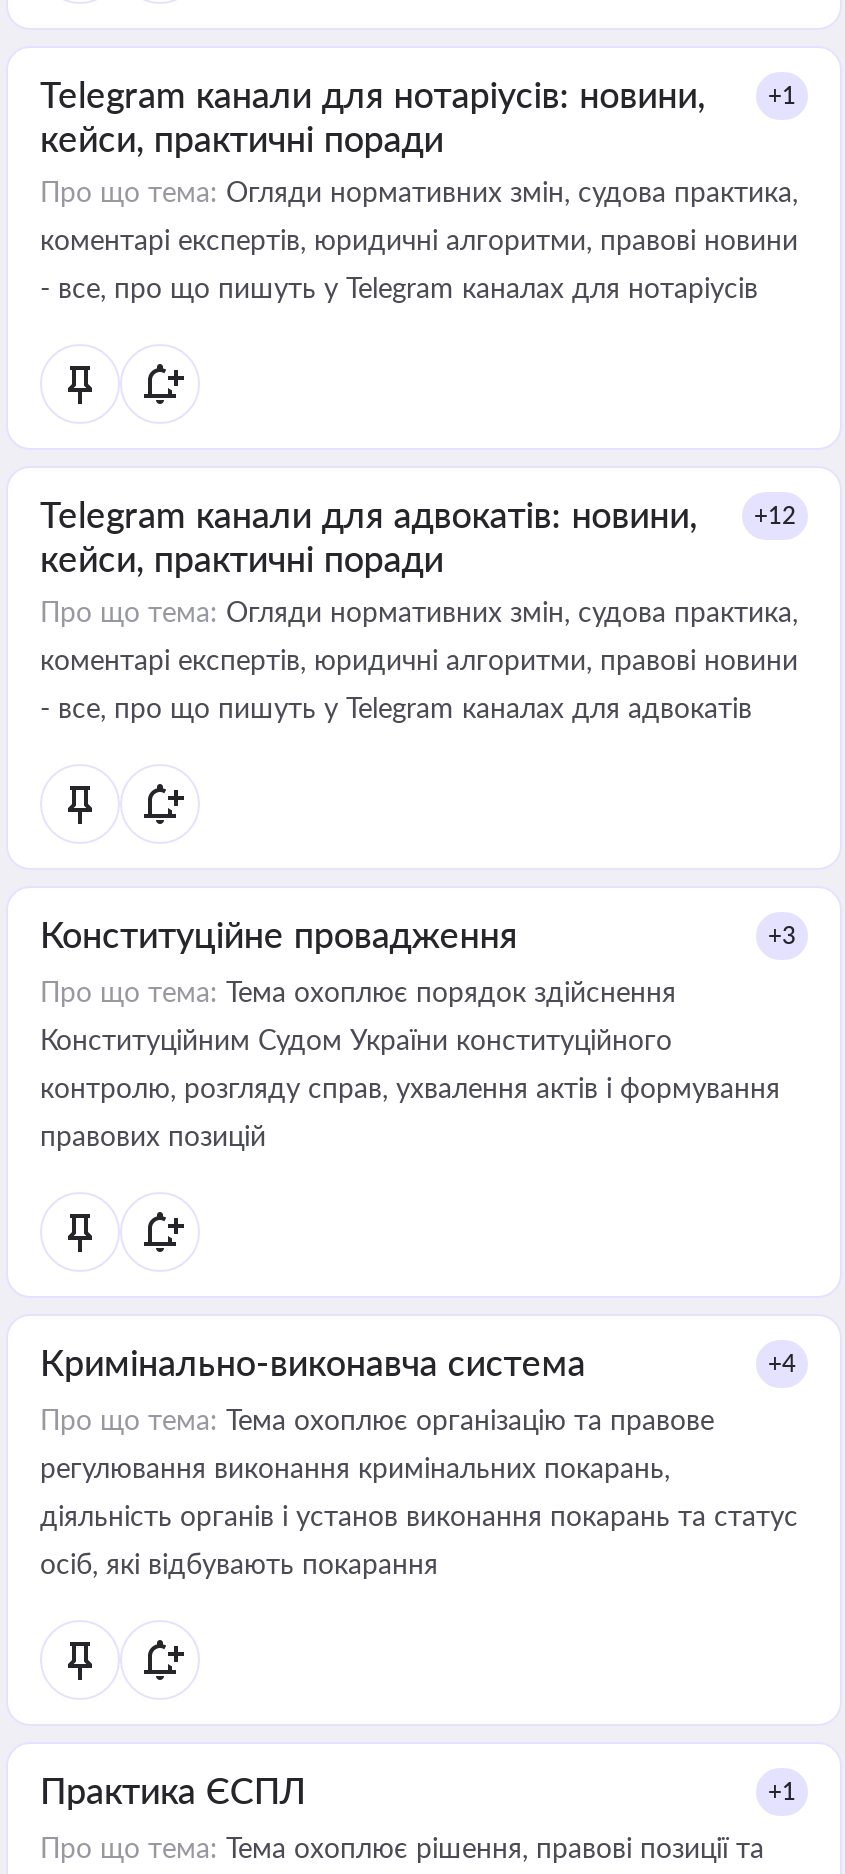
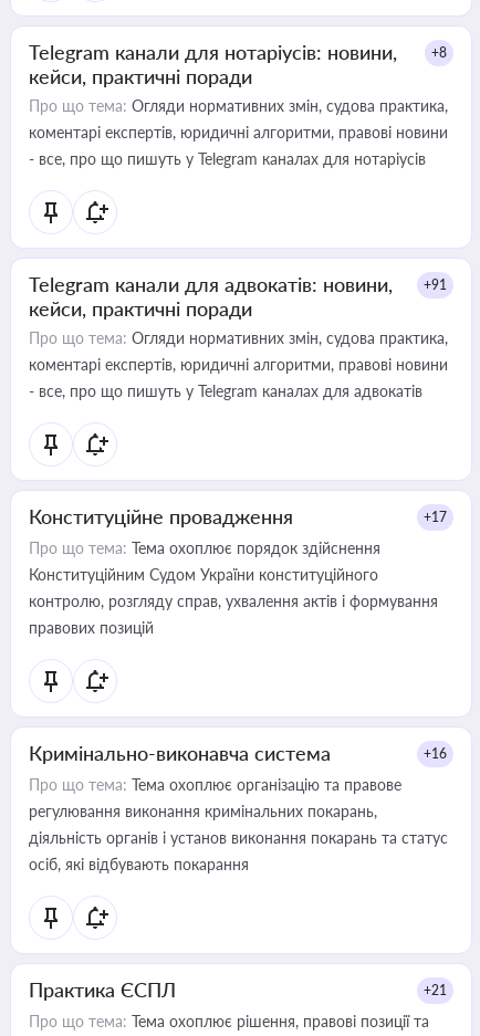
- +1
+ +8

- Telegram канали для адвокатів: новини, +12
+ Telegram канали для адвокатів: новини, +91

- +3
+ +17

- +4
+ +16

- +1
+ +21
